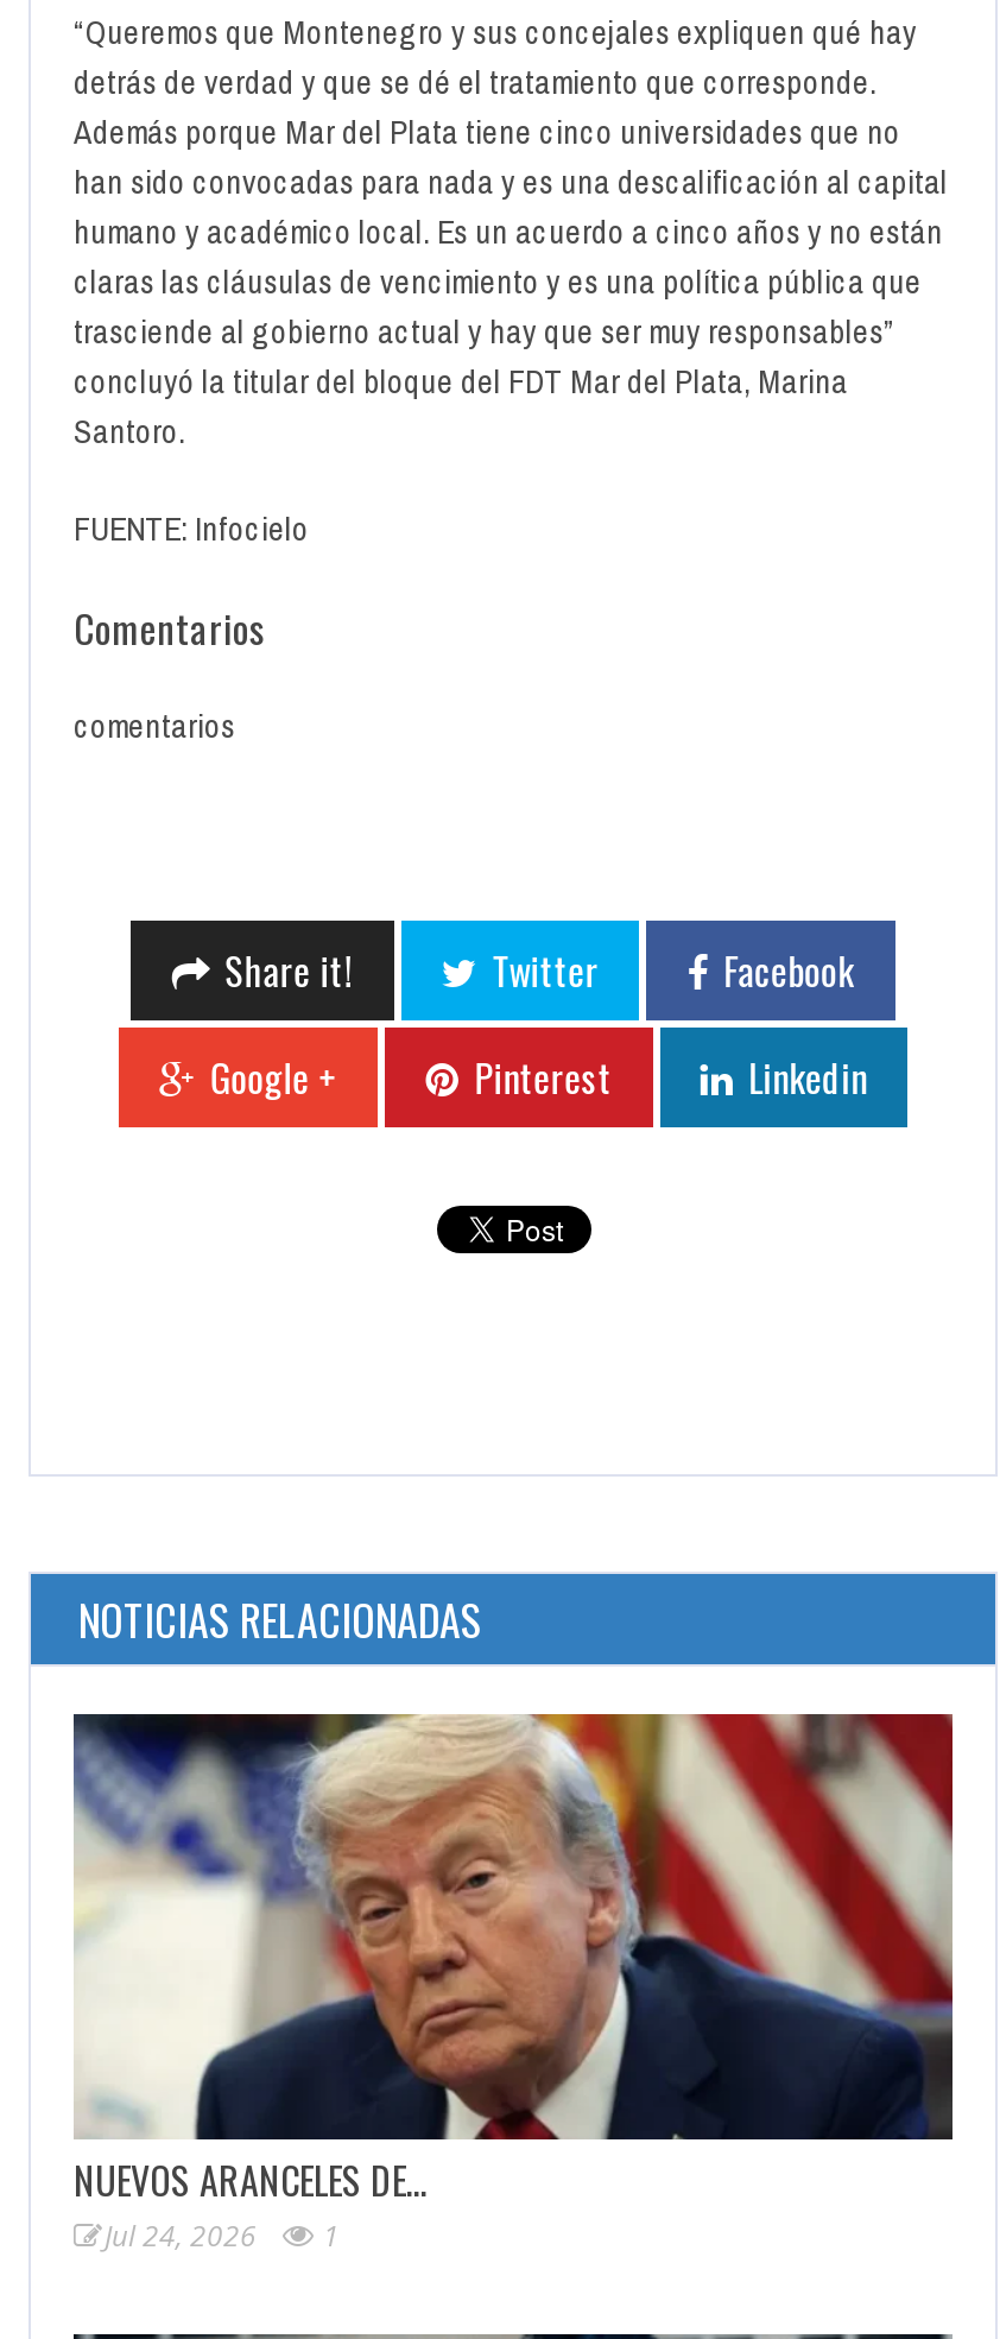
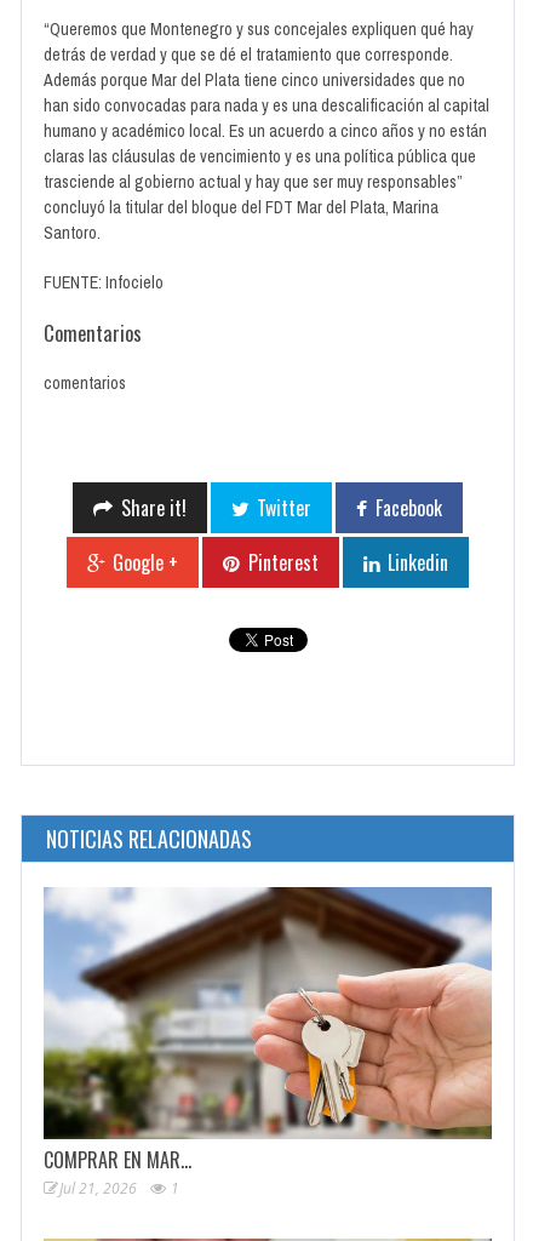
- [image]
- NUEVOS ARANCELES DE…
- Jul 24, 2026
+ [image]
+ COMPRAR EN MAR…
+ Jul 21, 2026
